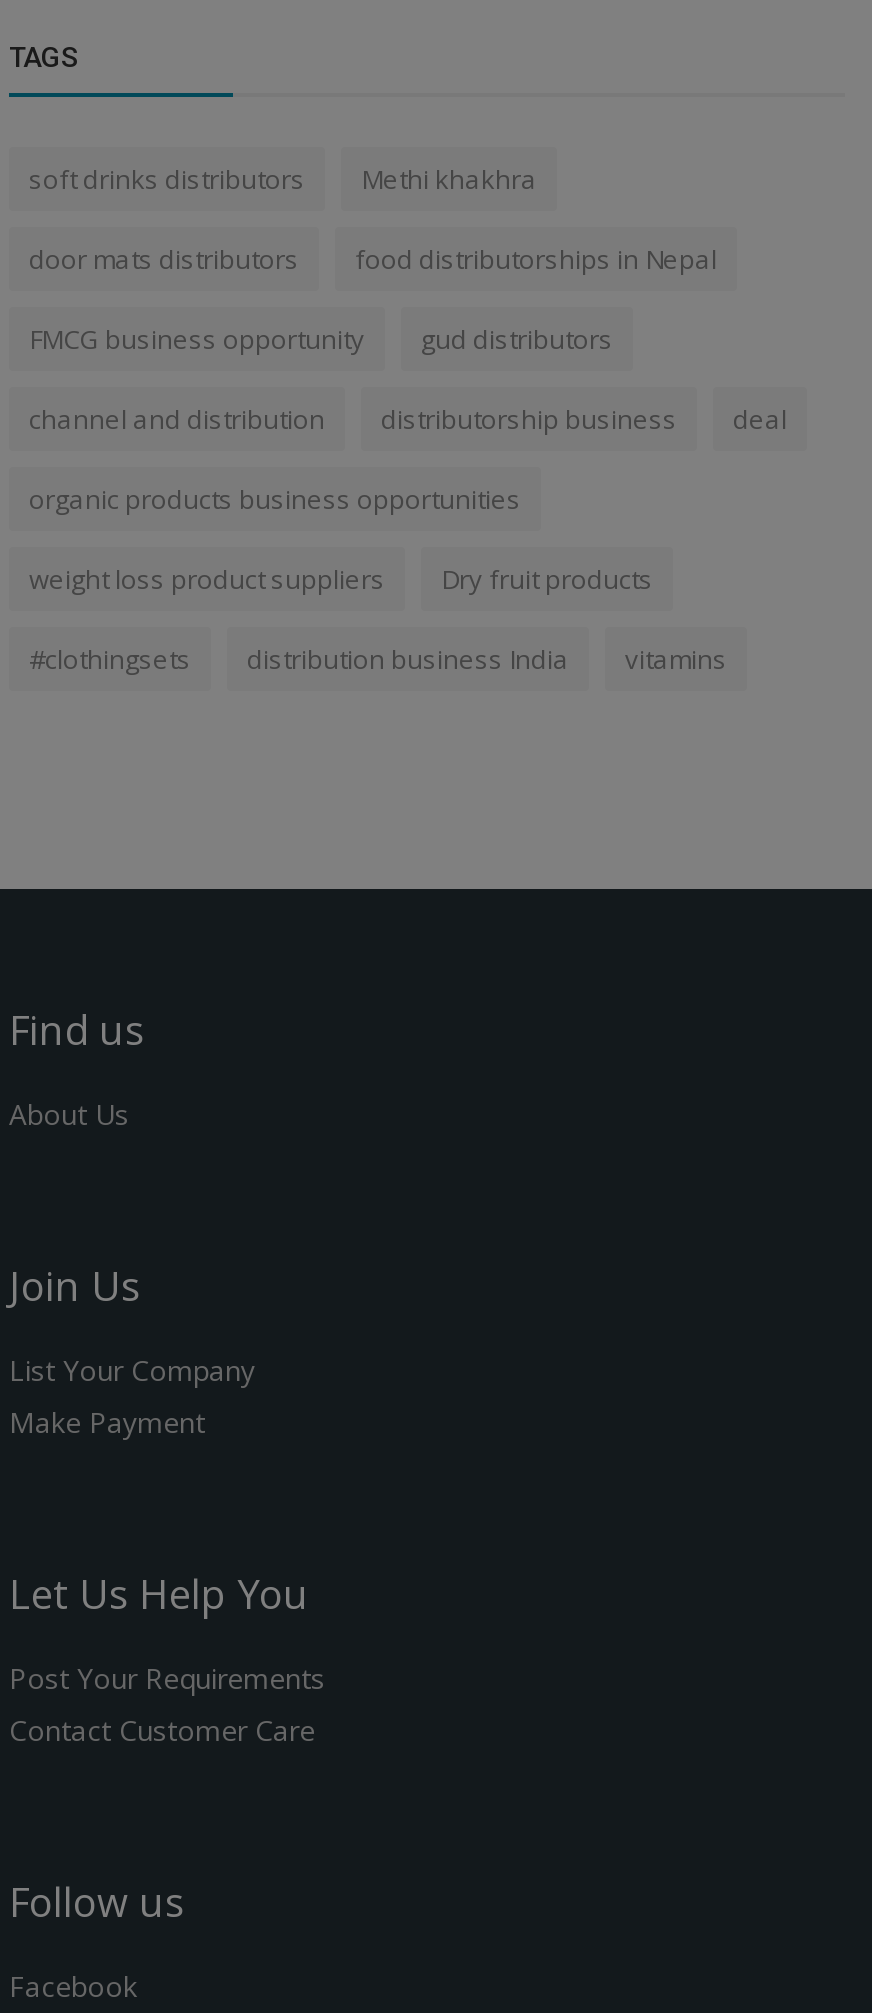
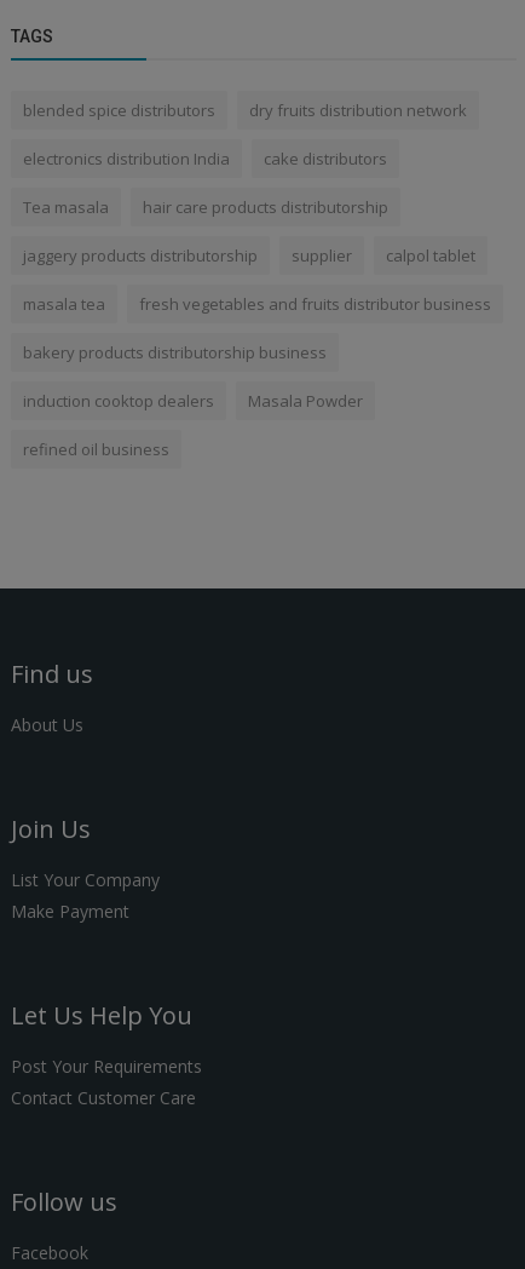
- soft drinks distributors
- Methi khakhra
- door mats distributors
- food distributorships in Nepal
- FMCG business opportunity
- gud distributors
- channel and distribution
- distributorship business
- deal
- organic products business opportunities
- weight loss product suppliers
- Dry fruit products
- #clothingsets
- distribution business India
- vitamins
+ blended spice distributors
+ dry fruits distribution network
+ electronics distribution India
+ cake distributors
+ Tea masala
+ hair care products distributorship
+ jaggery products distributorship
+ supplier
+ calpol tablet
+ masala tea
+ fresh vegetables and fruits distributor business
+ bakery products distributorship business
+ induction cooktop dealers
+ Masala Powder
+ refined oil business
